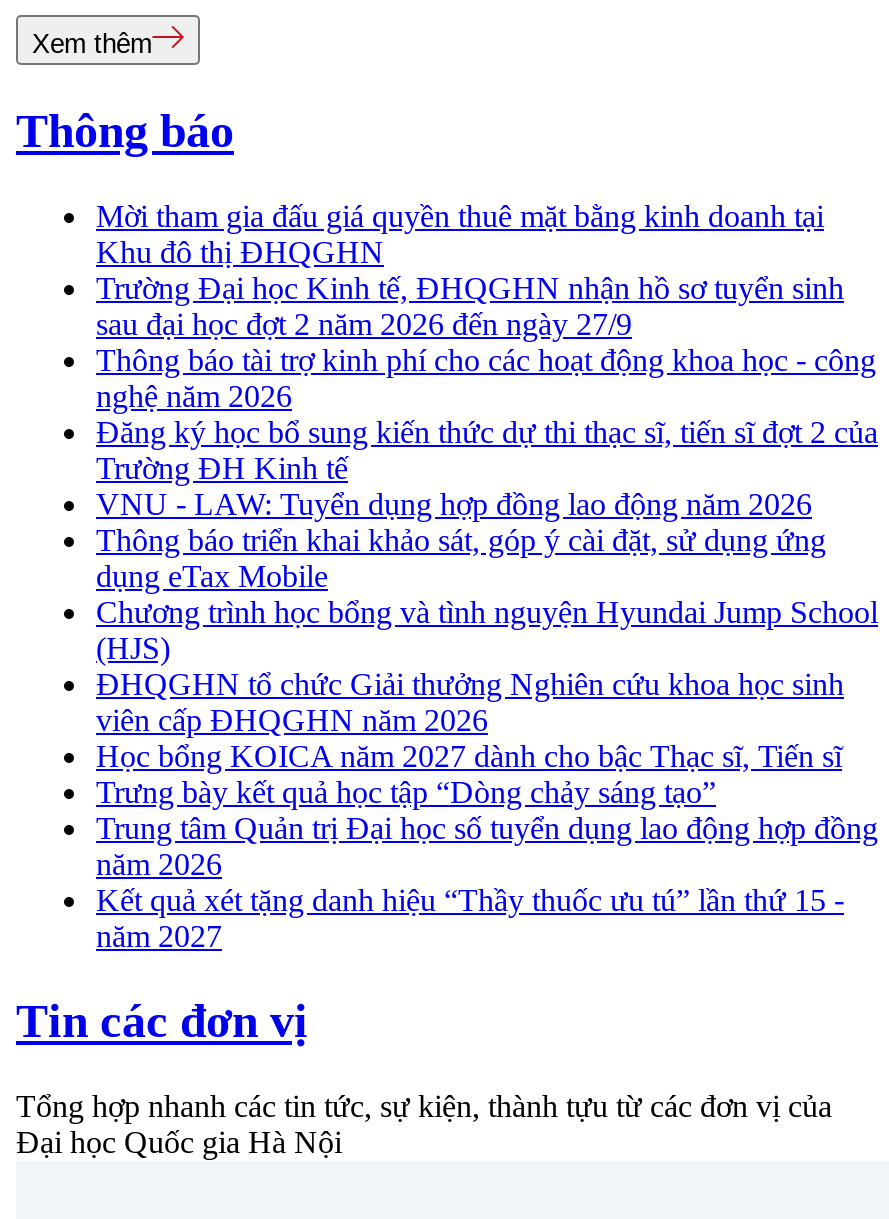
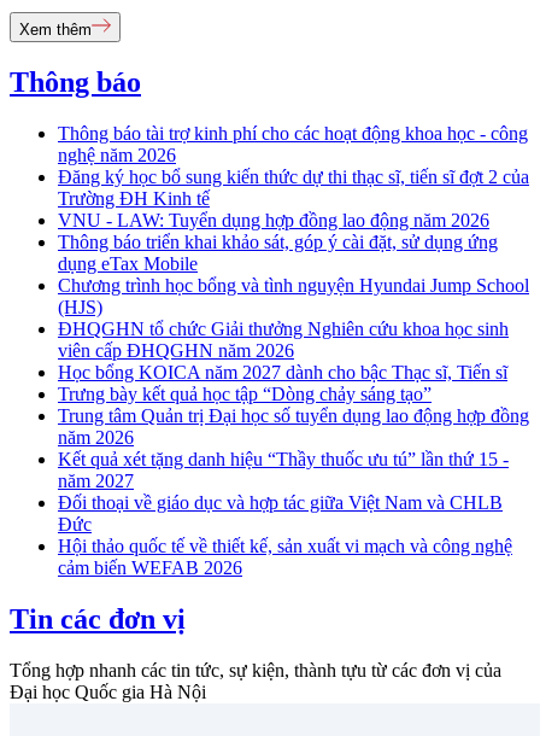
- Mời tham gia đấu giá quyền thuê mặt bằng kinh doanh tại
- Khu đô thị ĐHQGHN
- Trường Đại học Kinh tế, ĐHQGHN nhận hồ sơ tuyển sinh
- sau đại học đợt 2 năm 2026 đến ngày 27/9

moved up: Thông báo tài trợ kinh phí cho các hoạt động khoa học - công | nghệ năm 2026 | Đăng ký học bổ sung kiến thức dự thi thạc sĩ, tiến sĩ đợt 2 của | ... | Kết quả xét tặng danh hiệu “Thầy thuốc ưu tú” lần thứ 15 - | năm 2027

+ Đối thoại về giáo dục và hợp tác giữa Việt Nam và CHLB
+ Đức
+ Hội thảo quốc tế về thiết kế, sản xuất vi mạch và công nghệ
+ cảm biến WEFAB 2026
